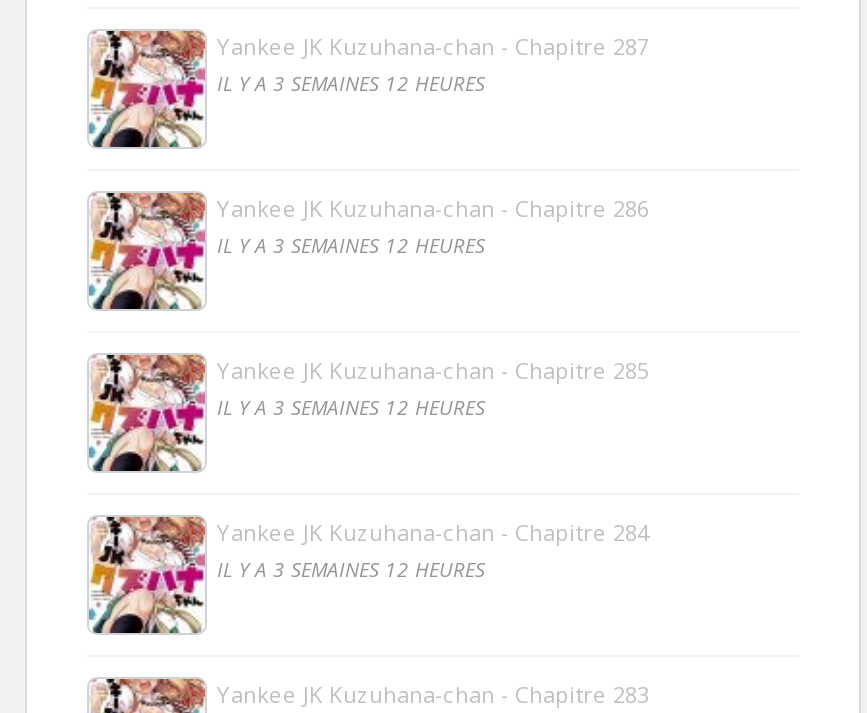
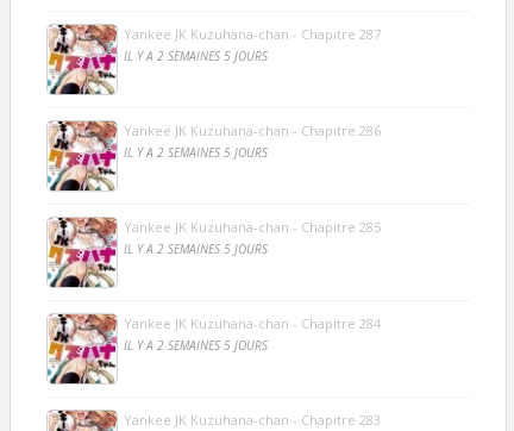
- IL Y A 3 SEMAINES 12 HEURES
+ IL Y A 2 SEMAINES 5 JOURS

- IL Y A 3 SEMAINES 12 HEURES
+ IL Y A 2 SEMAINES 5 JOURS

- IL Y A 3 SEMAINES 12 HEURES
+ IL Y A 2 SEMAINES 5 JOURS

- IL Y A 3 SEMAINES 12 HEURES
+ IL Y A 2 SEMAINES 5 JOURS
